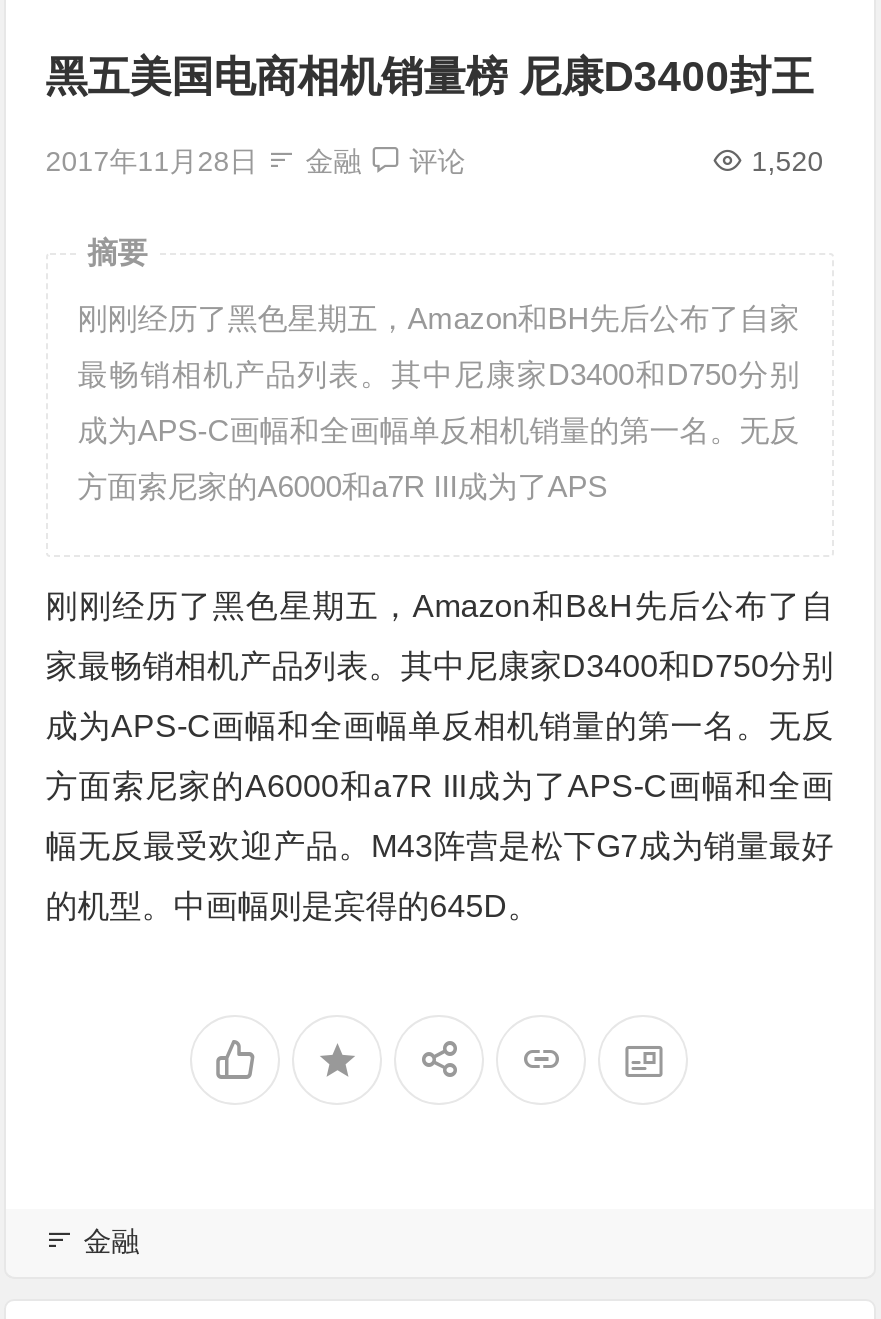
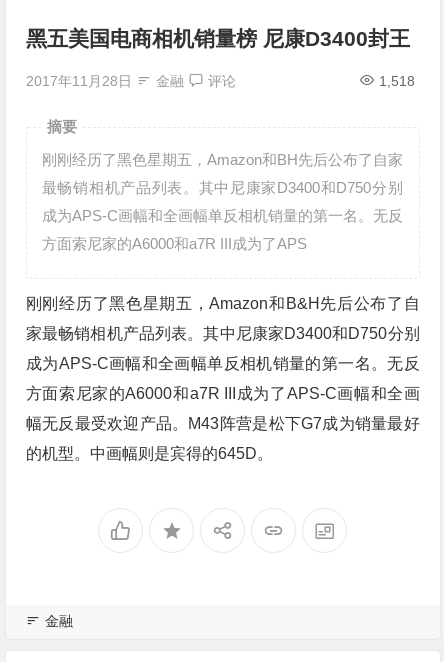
- 1,520
+ 1,518
